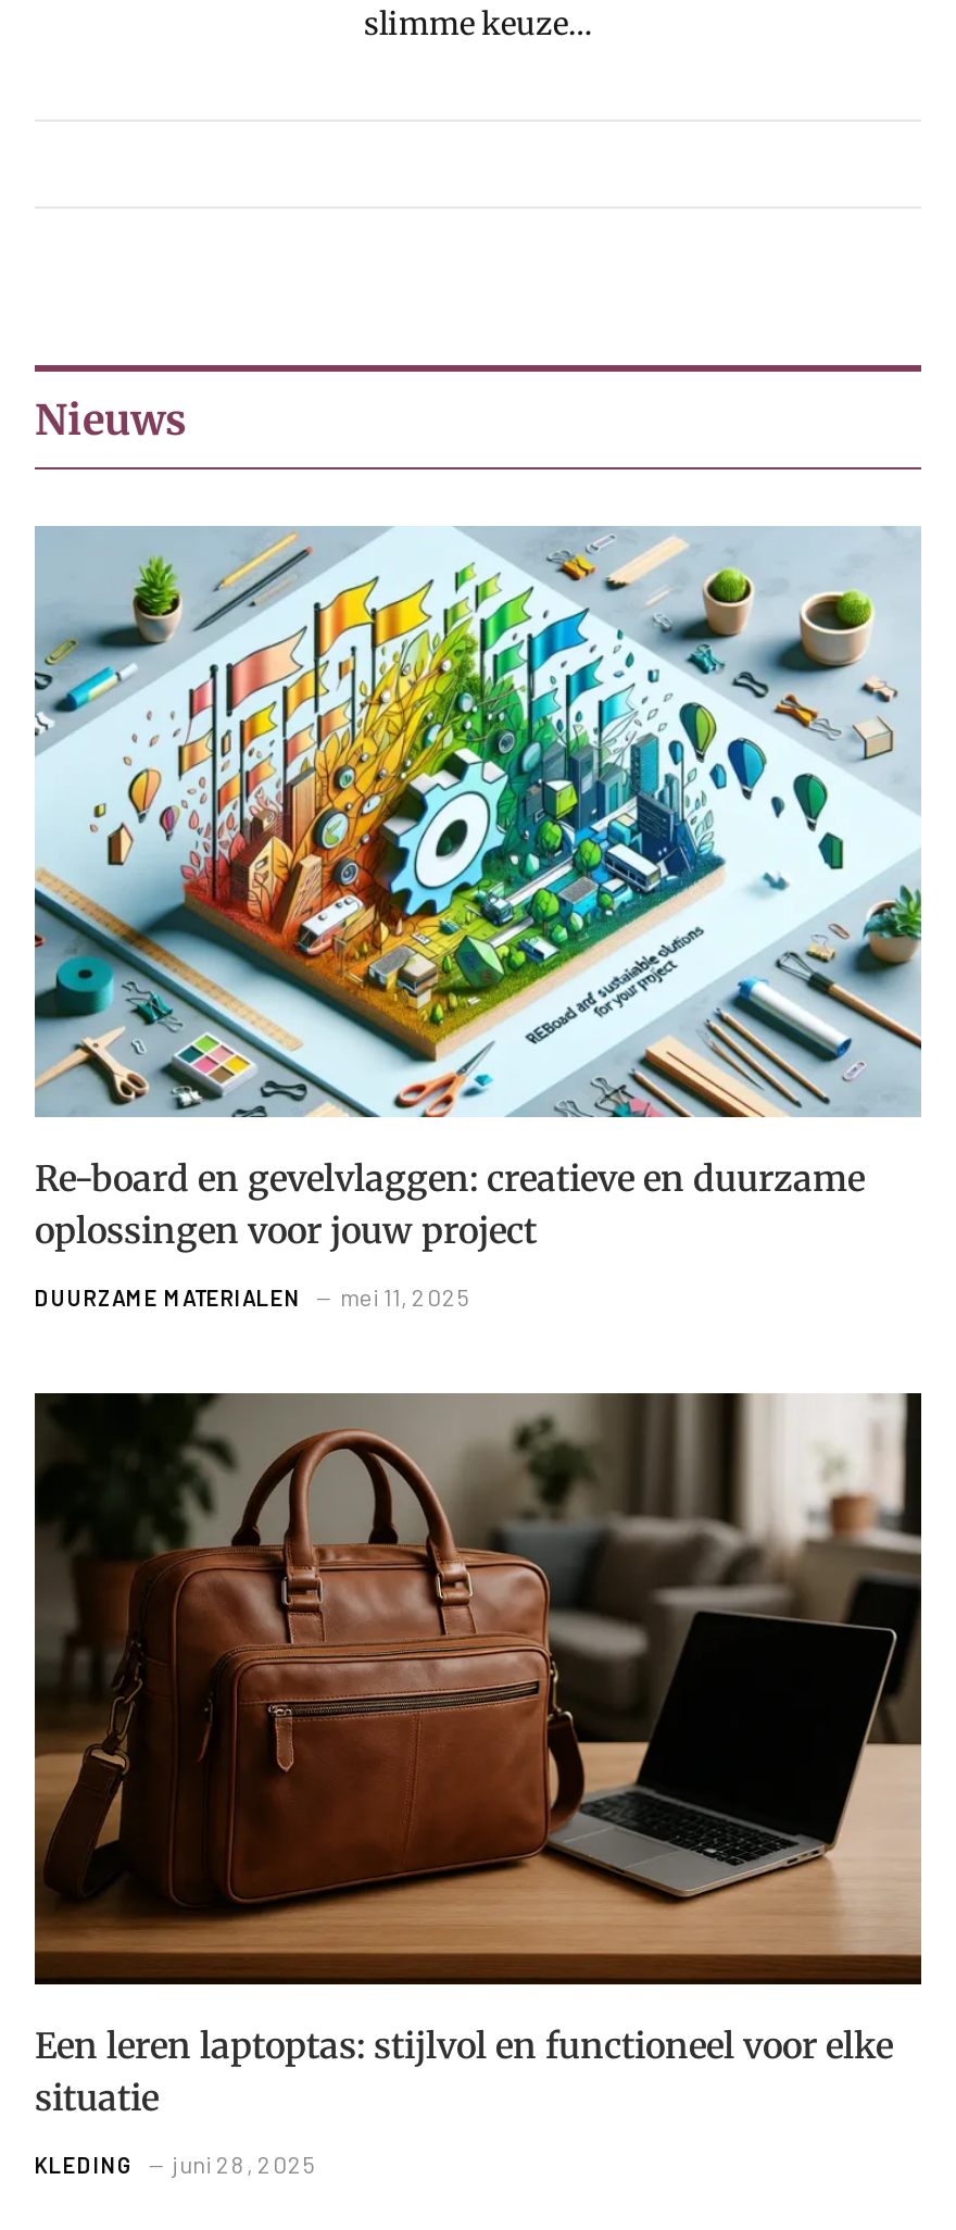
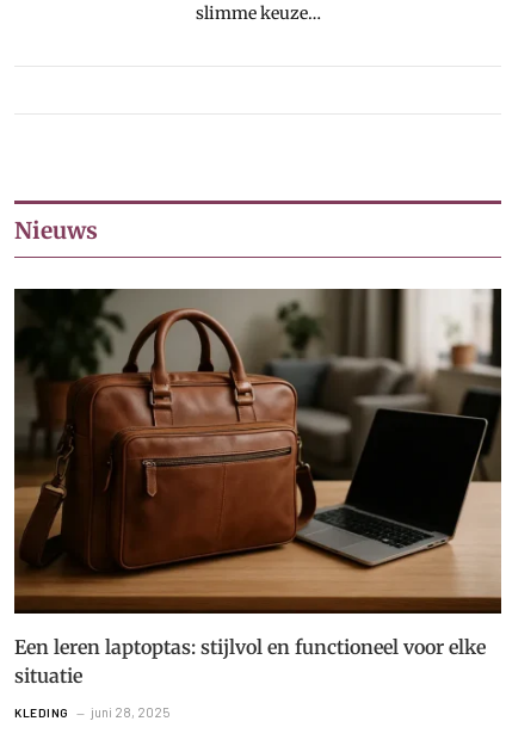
- [image]
- Re-board en gevelvlaggen: creatieve en duurzame
- oplossingen voor jouw project
- DUURZAME MATERIALEN
- mei 11, 2025
